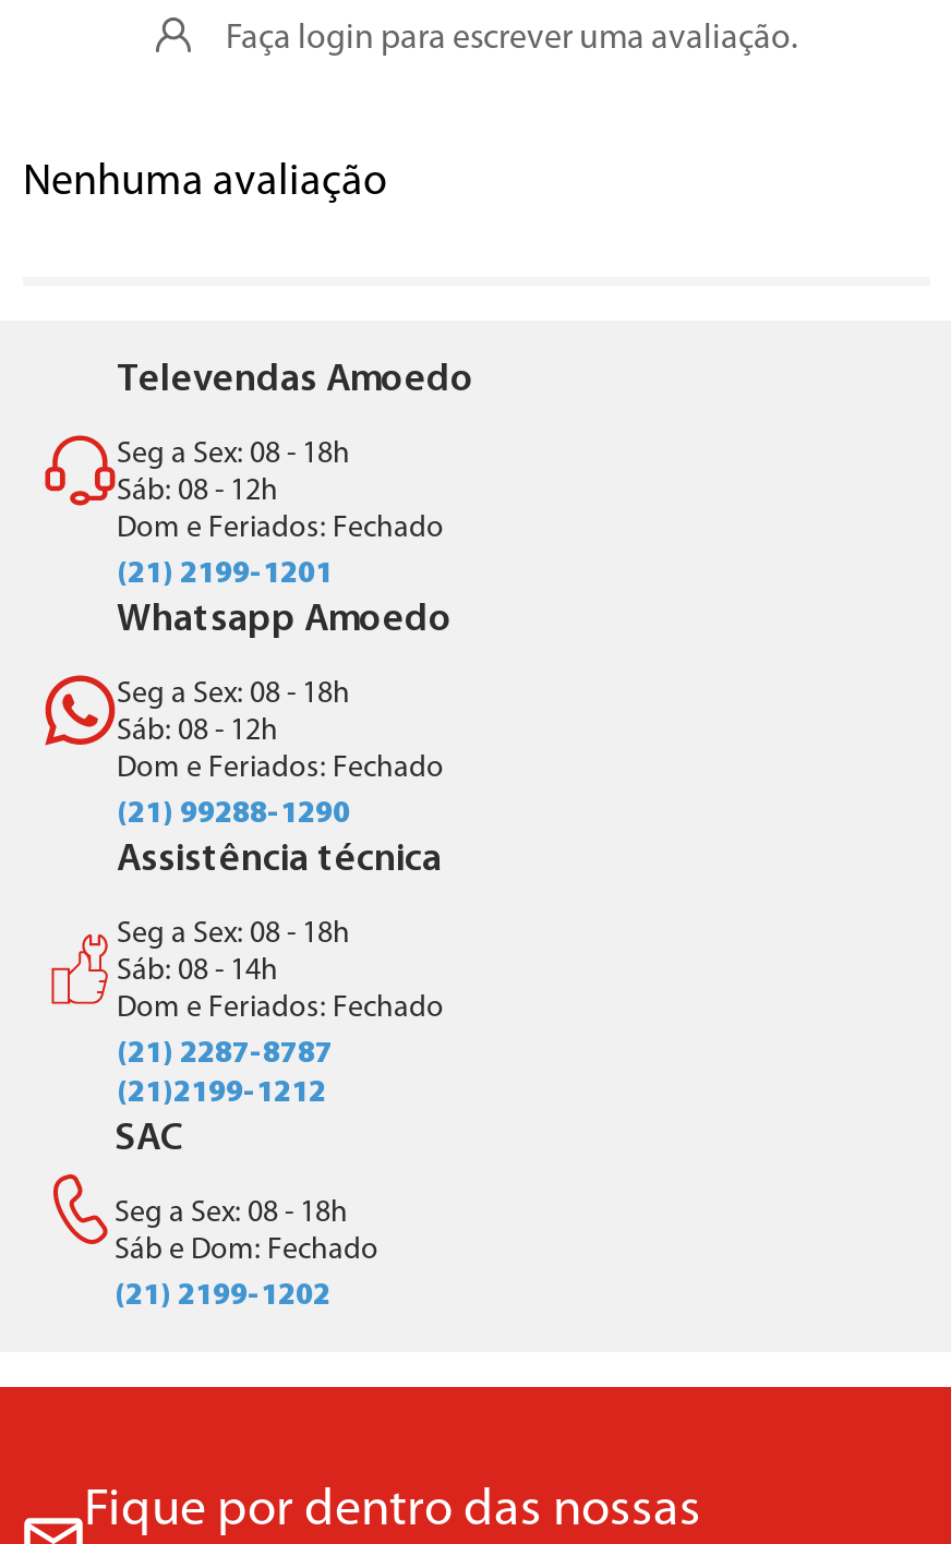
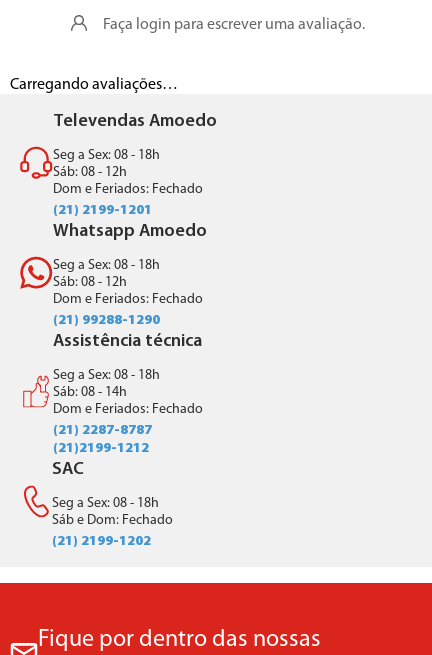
- Nenhuma avaliação
+ Carregando avaliações…
